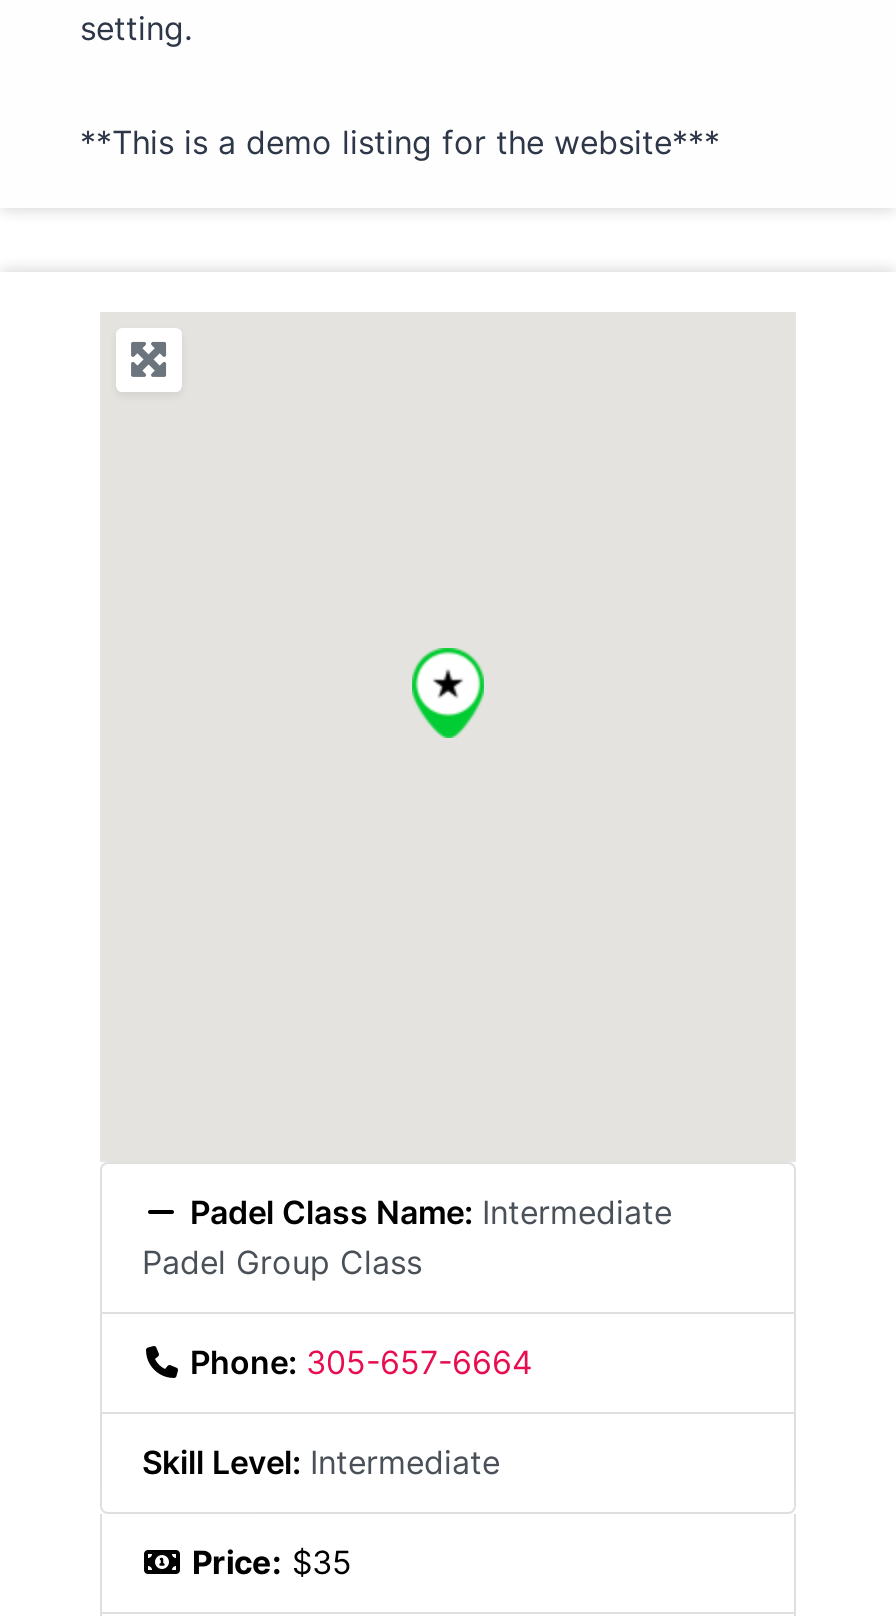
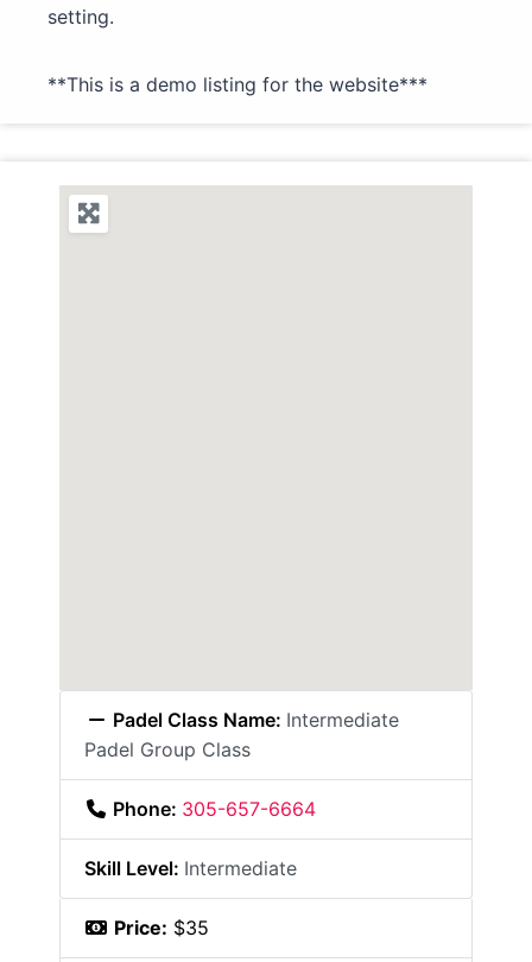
- [image]
